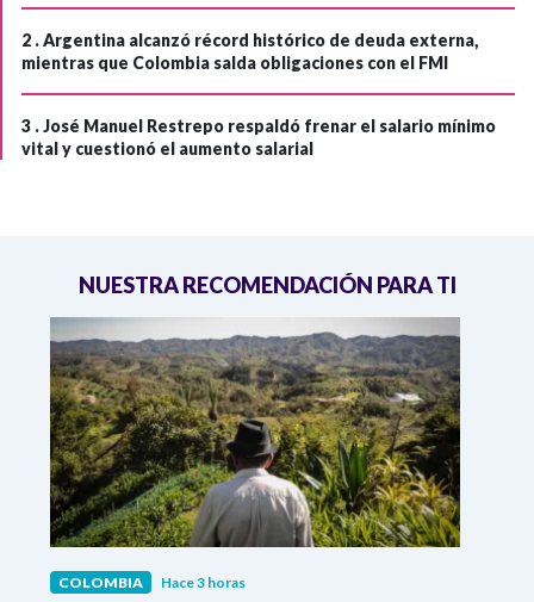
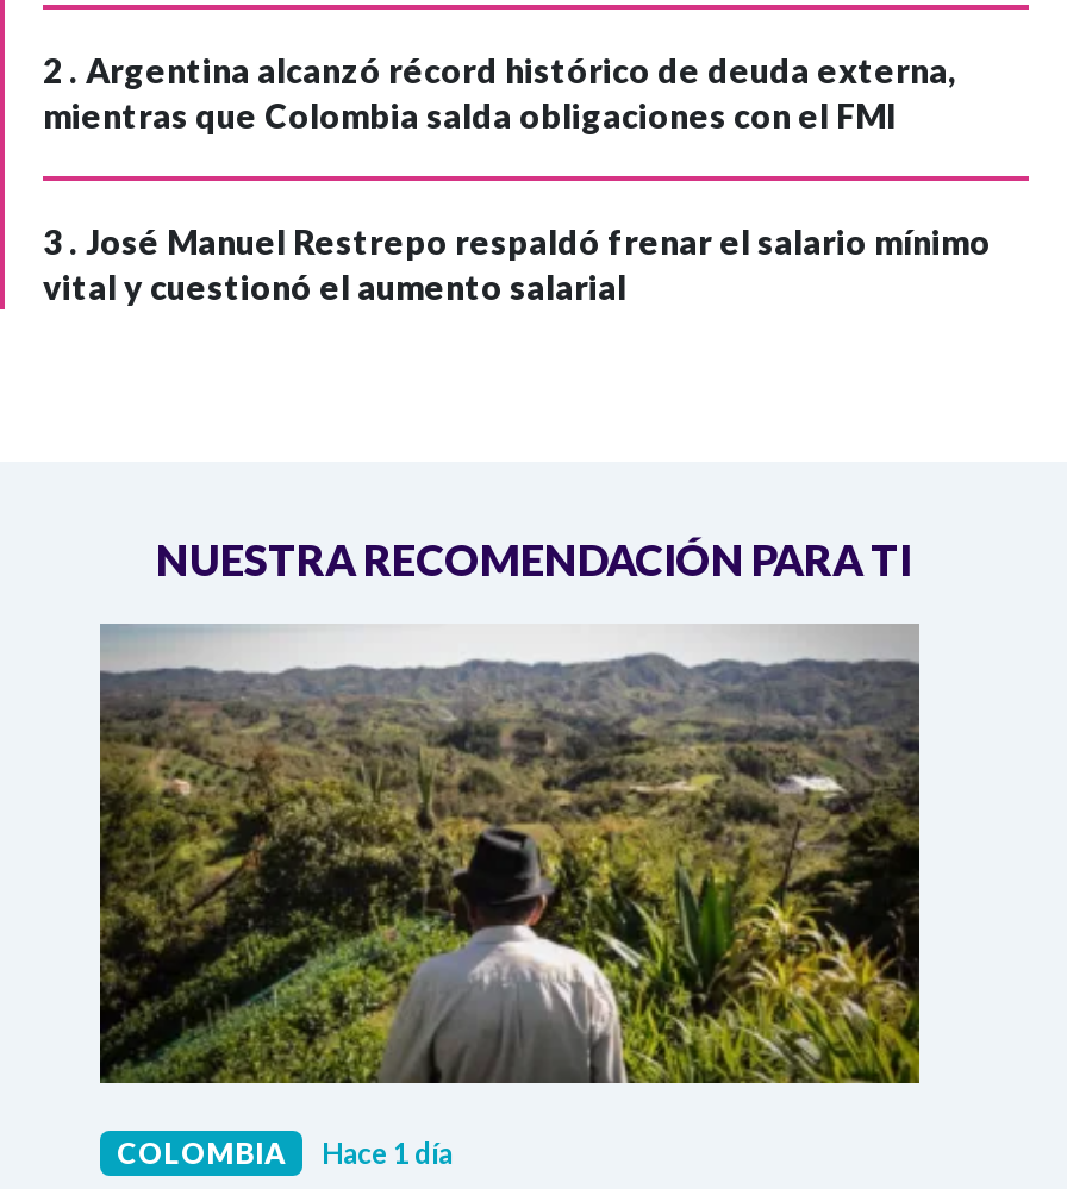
- COLOMBIA Hace 3 horas
+ COLOMBIA Hace 1 día
